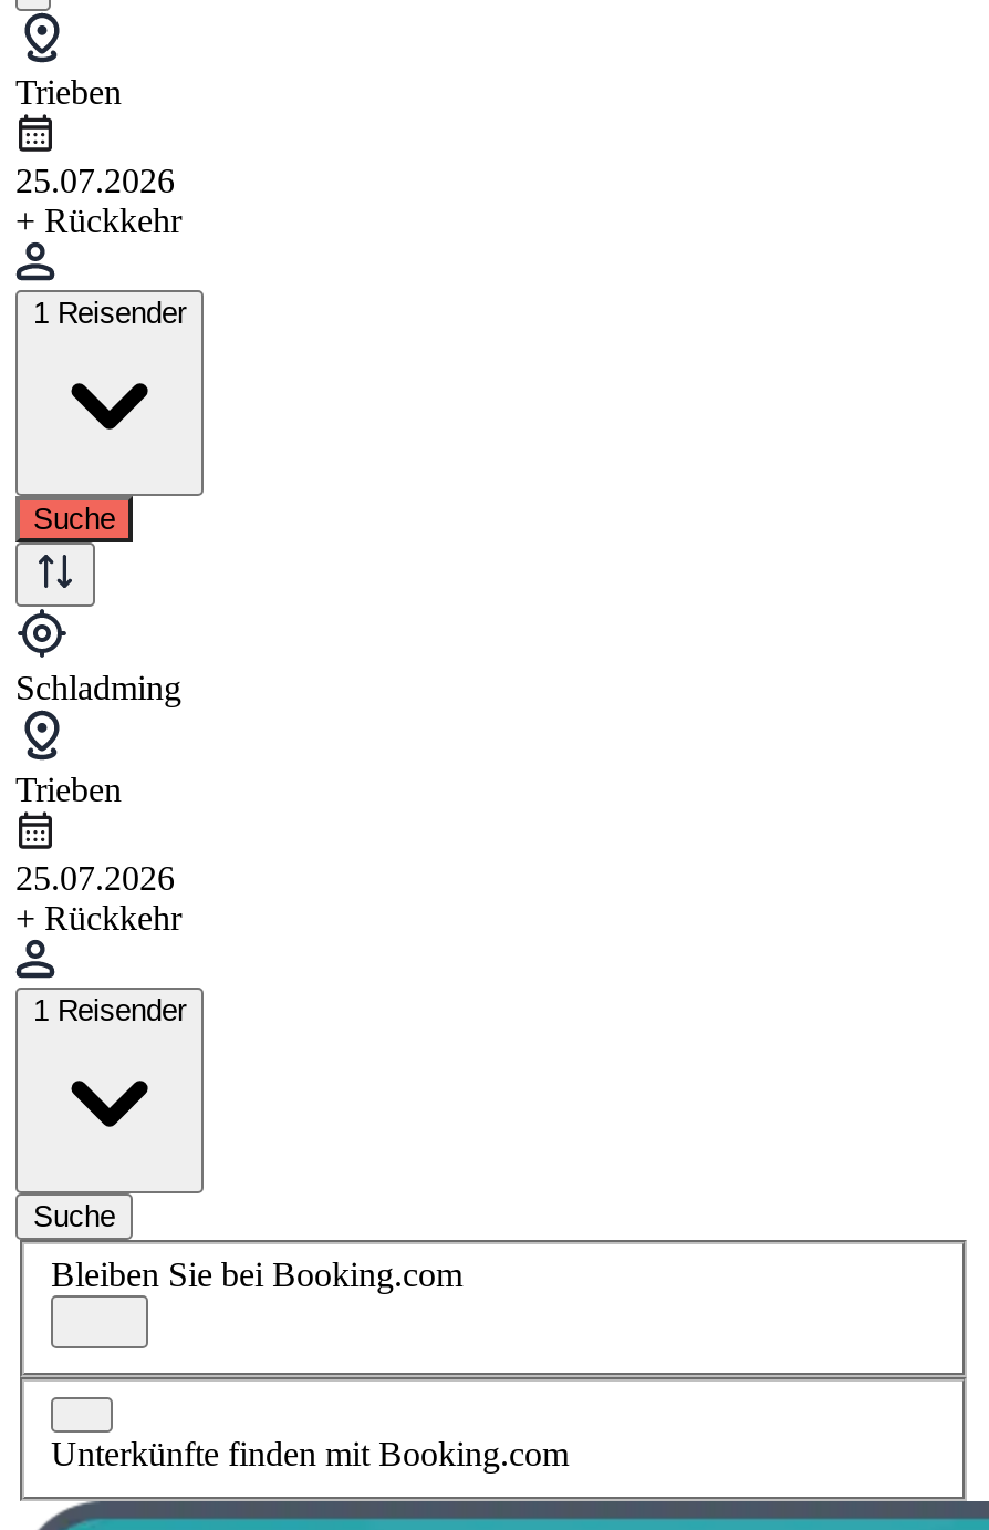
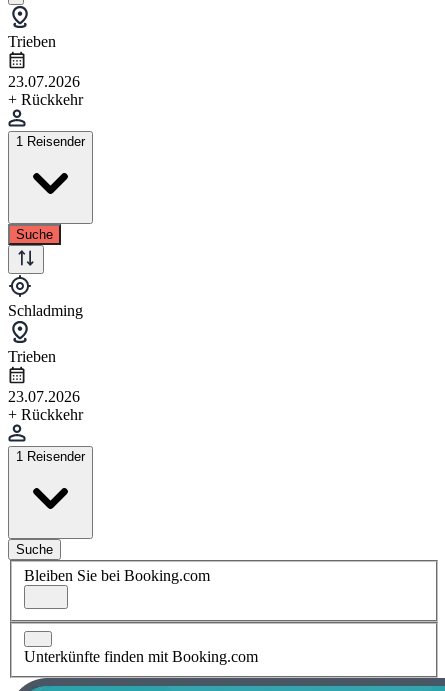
- 25.07.2026
+ 23.07.2026

- 25.07.2026
+ 23.07.2026
